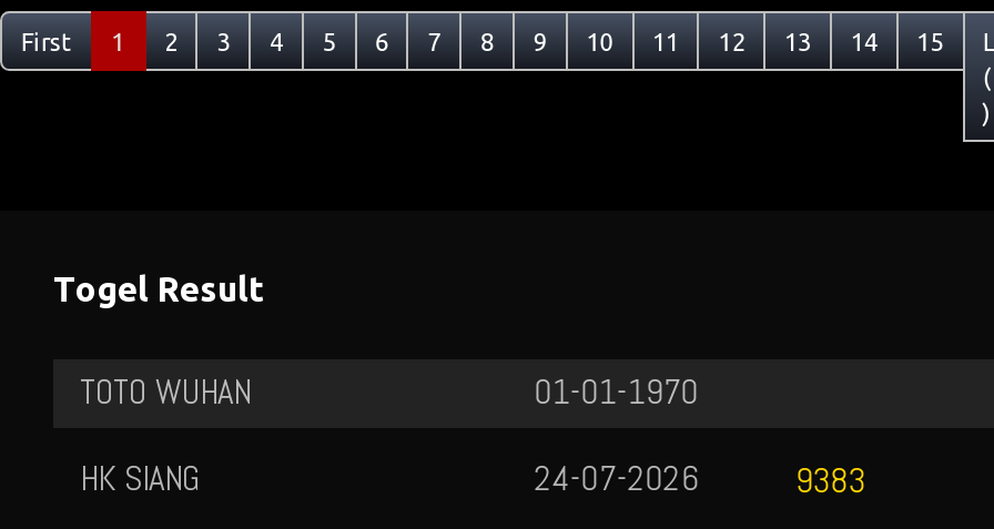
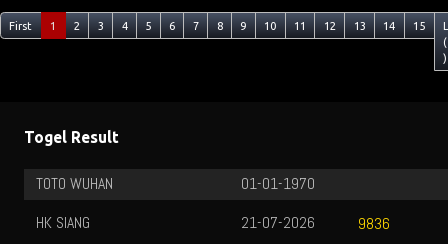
- 24-07-2026
+ 21-07-2026

- 9383
+ 9836
